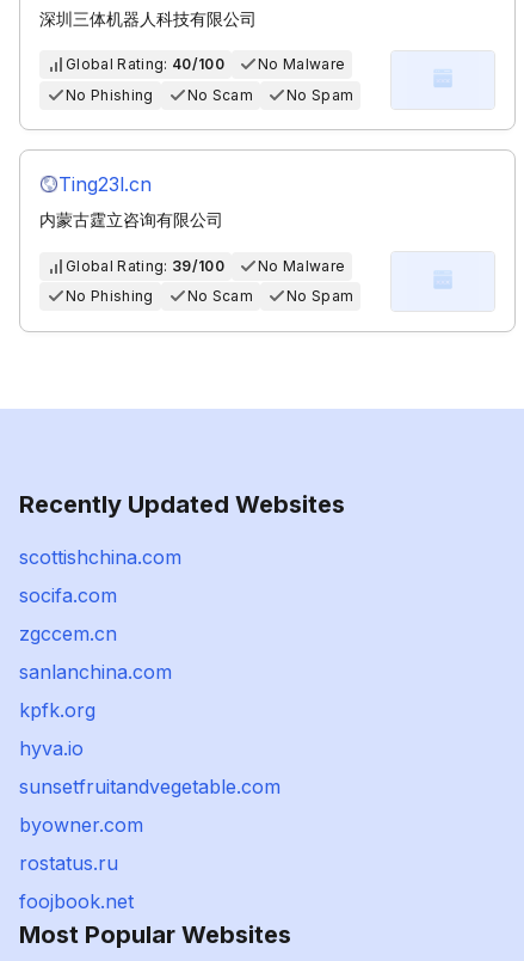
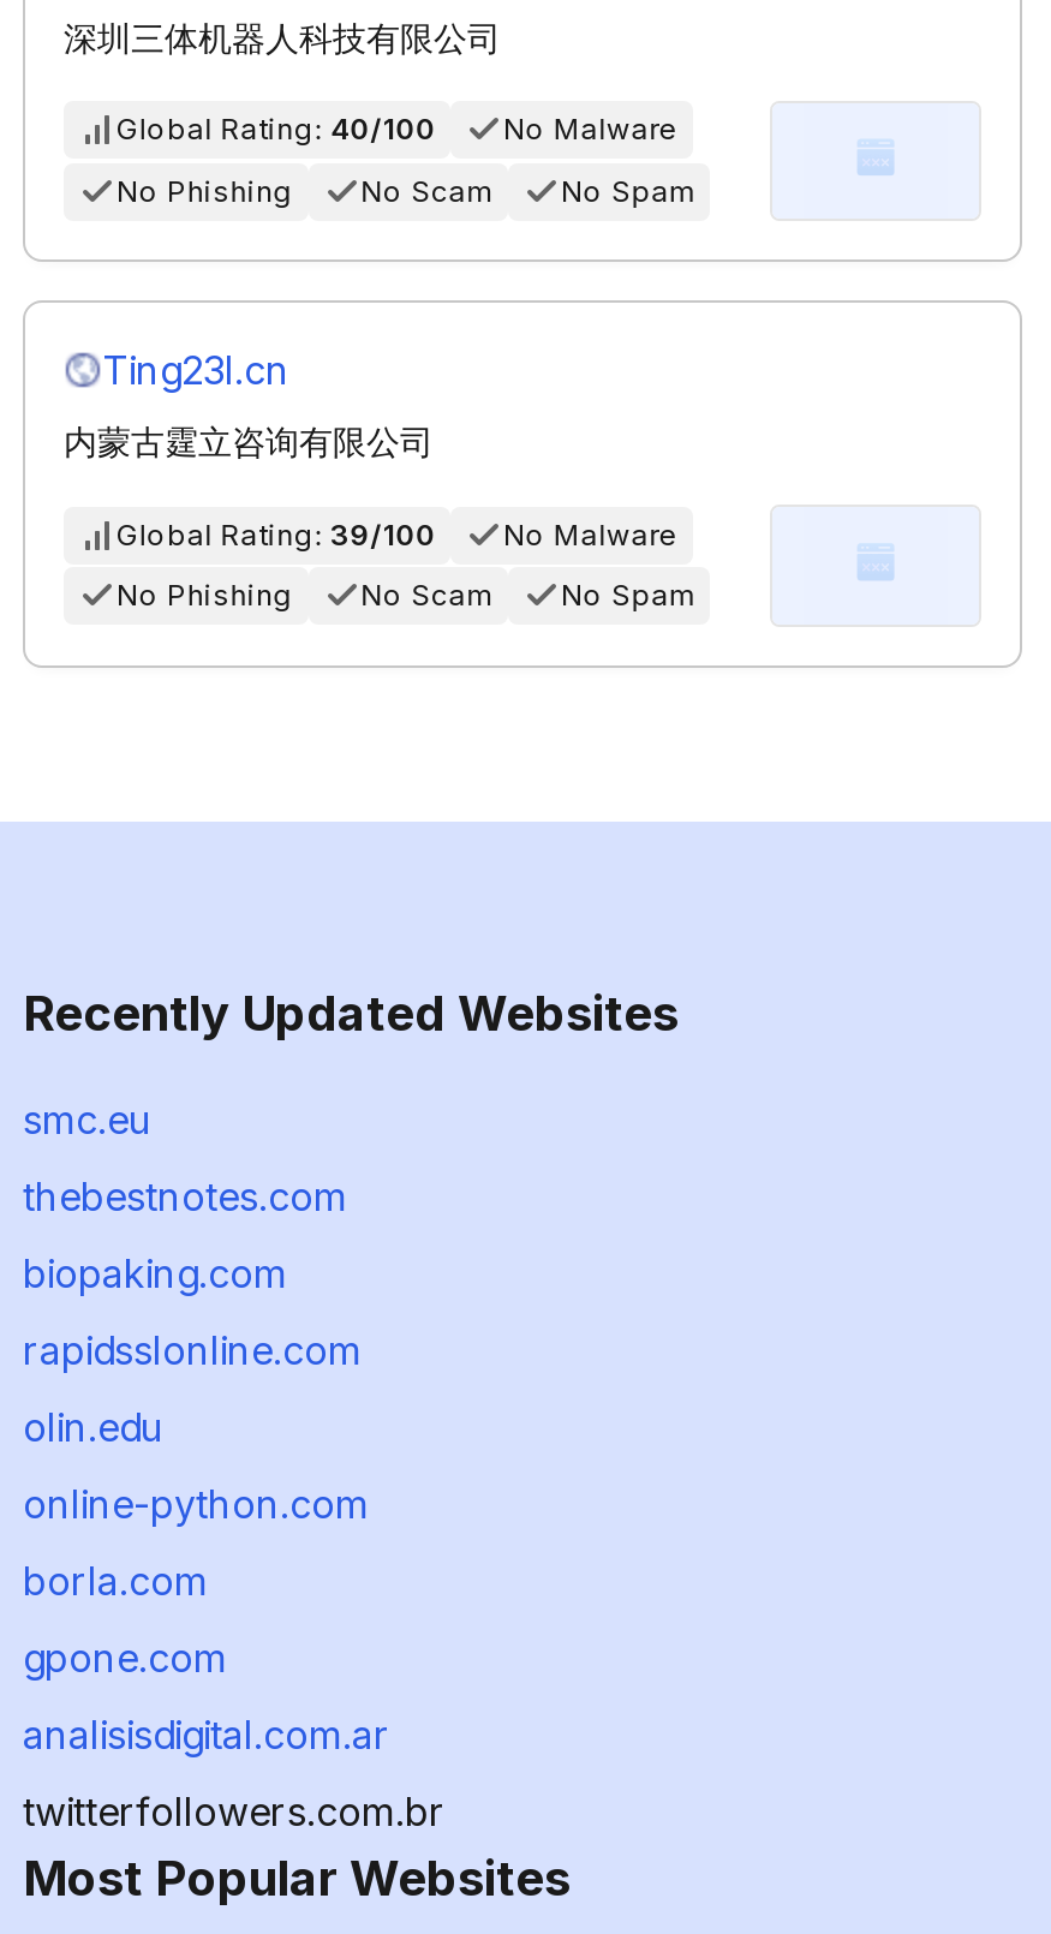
- scottishchina.com
+ smc.eu

- socifa.com
+ thebestnotes.com

- zgccem.cn
+ biopaking.com

- sanlanchina.com
+ rapidsslonline.com

- kpfk.org
+ olin.edu

- hyva.io
+ online-python.com

- sunsetfruitandvegetable.com
+ borla.com

- byowner.com
+ gpone.com

- rostatus.ru
+ analisisdigital.com.ar

- foojbook.net
+ twitterfollowers.com.br
